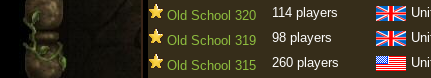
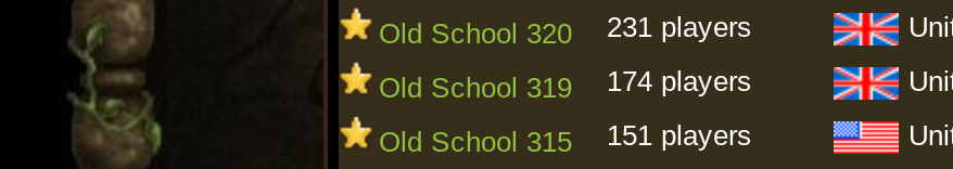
- Old School 320 114 players
+ Old School 320 231 players

- Old School 319 98 players
+ Old School 319 174 players

- Old School 315 260 players
+ Old School 315 151 players
